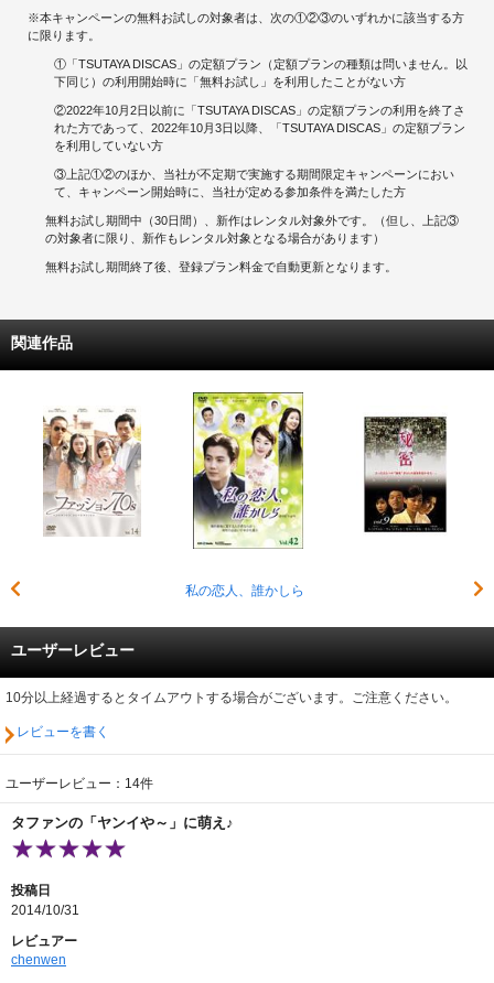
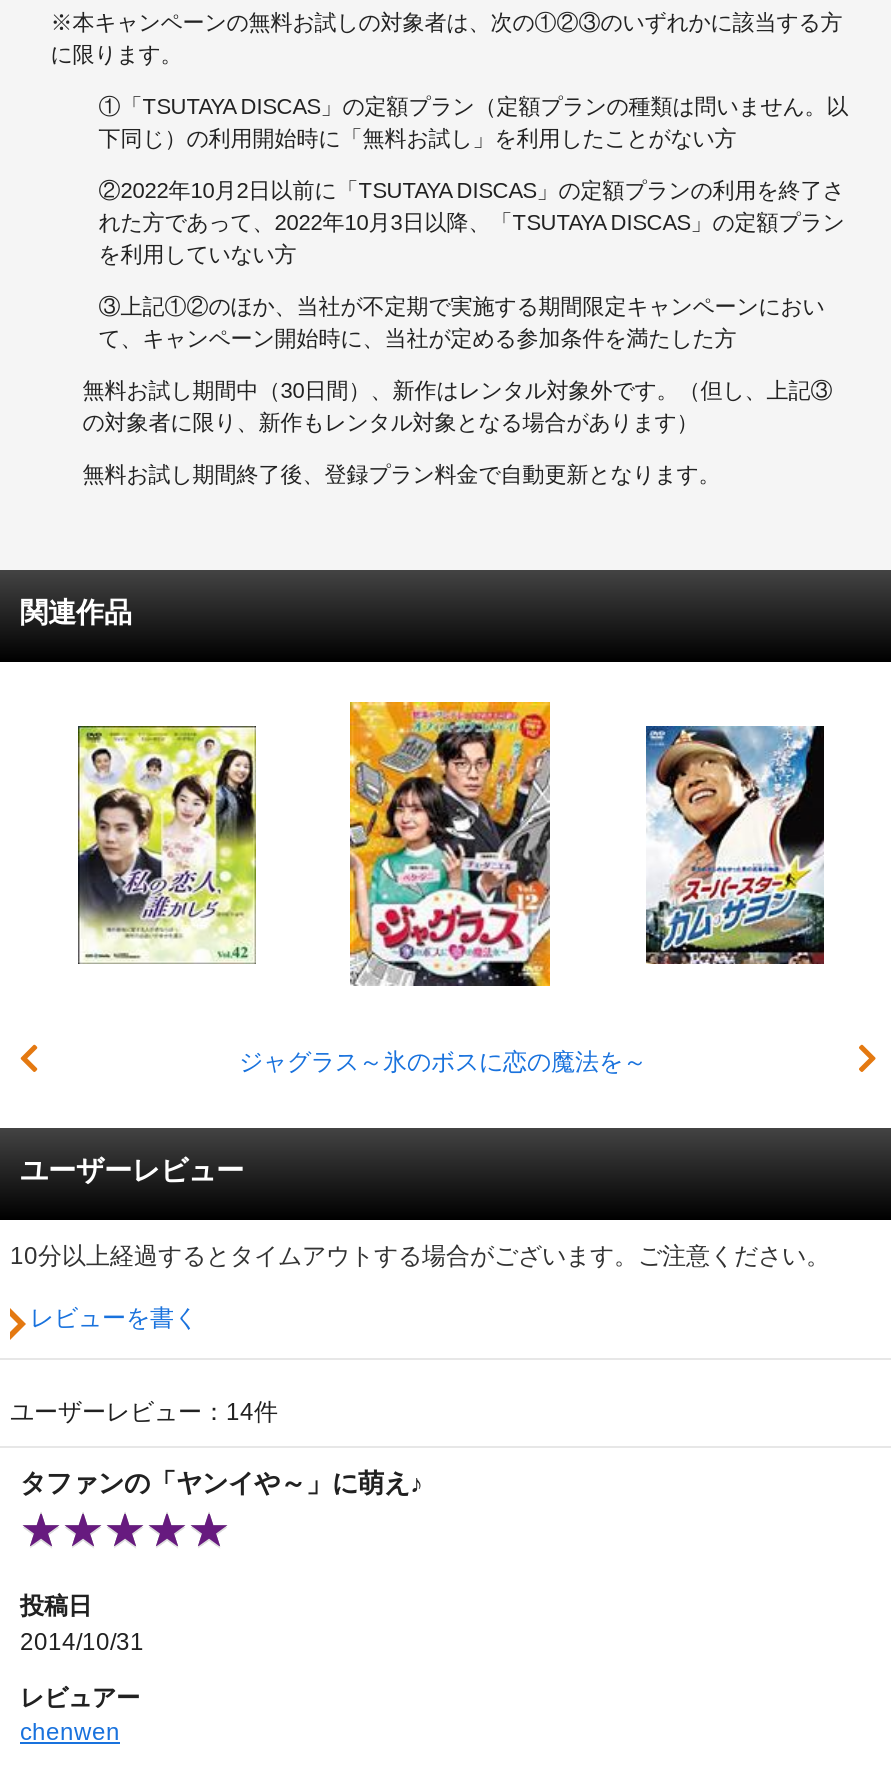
- [image]
- 私の恋人、誰かしら
+ [image]
+ ジャグラス～氷のボスに恋の魔法を～

- [image]
+ [image]

- [image]
+ [image]
